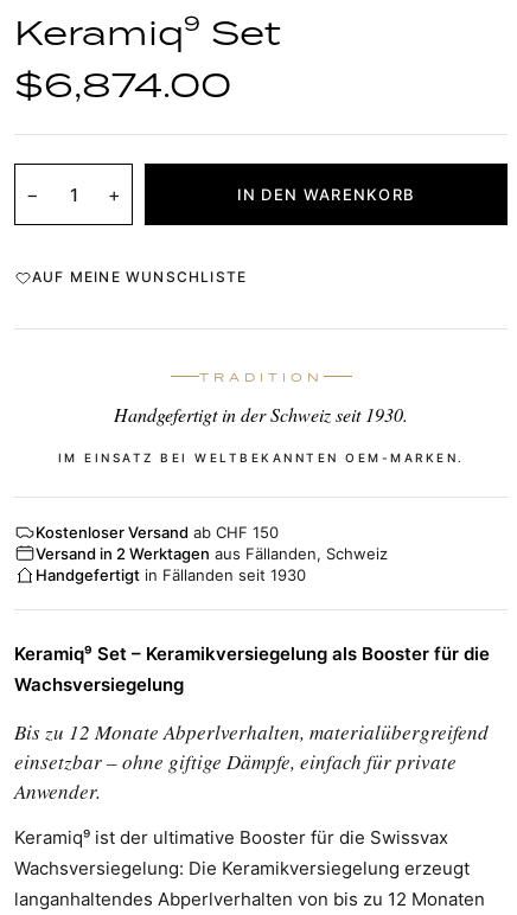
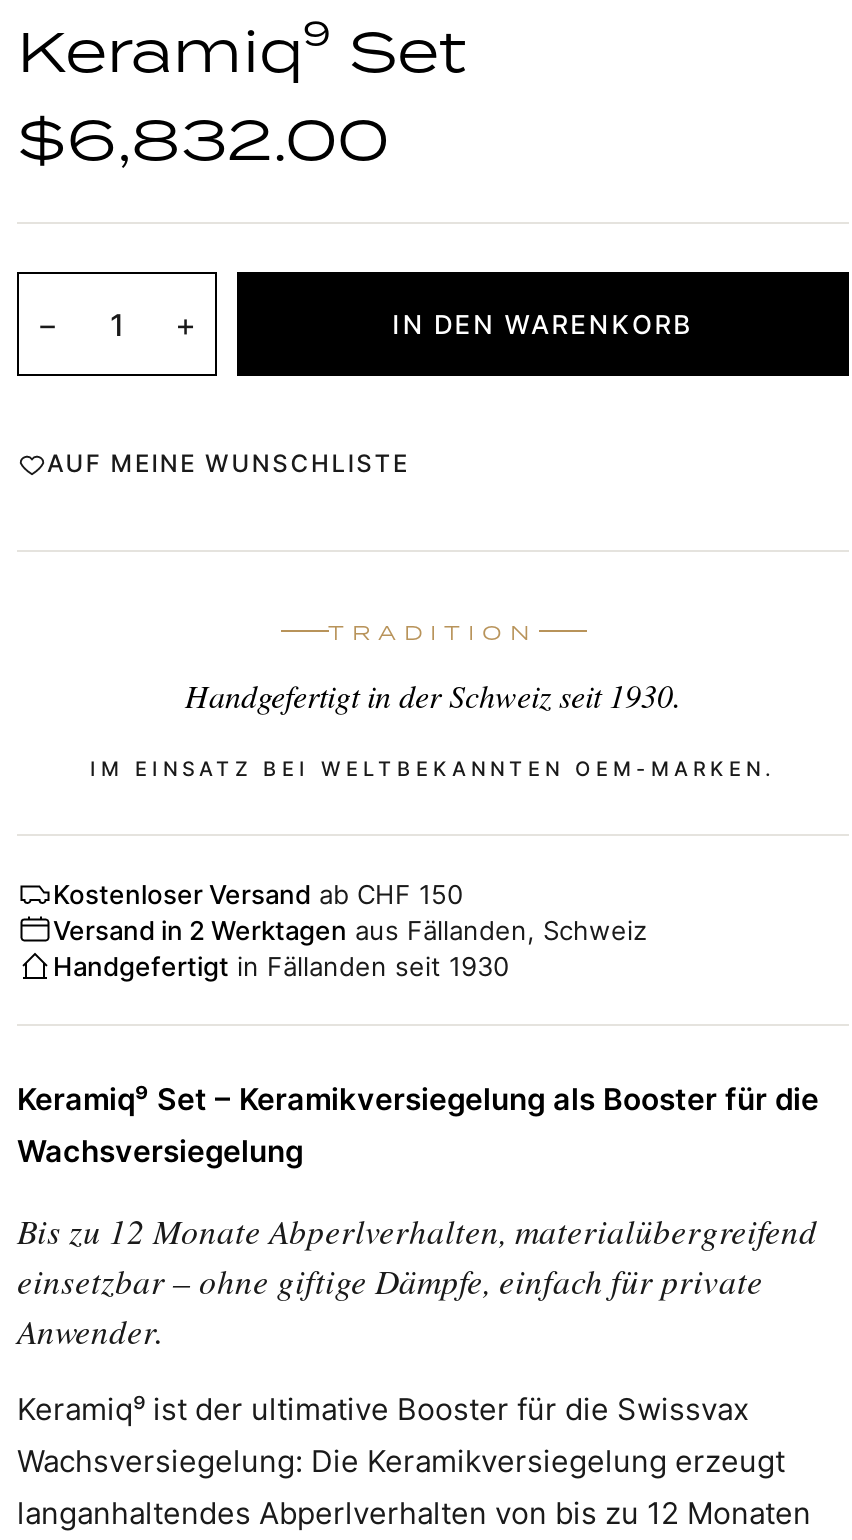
- $6,874.00
+ $6,832.00
